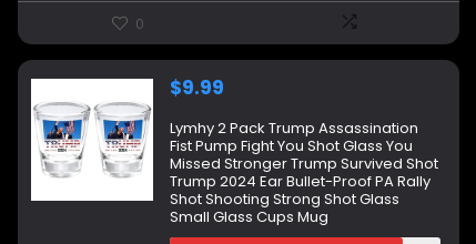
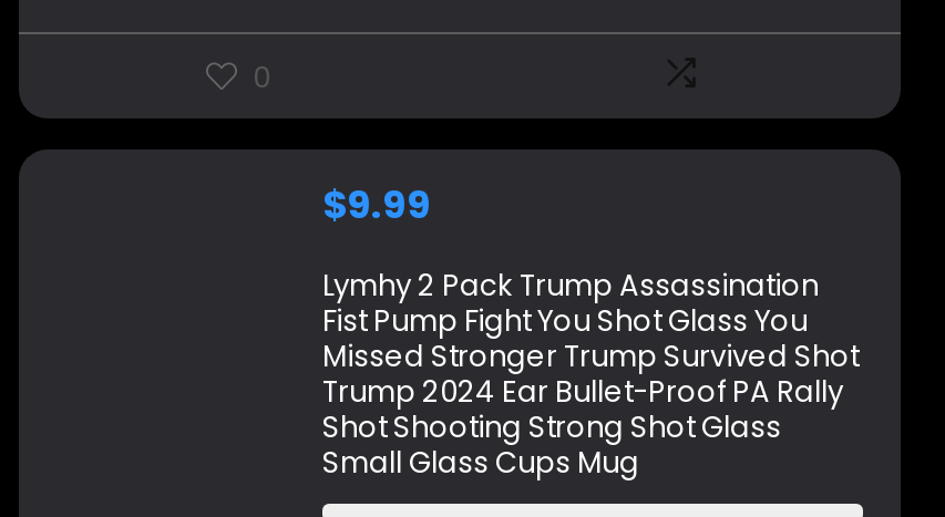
- [image]
